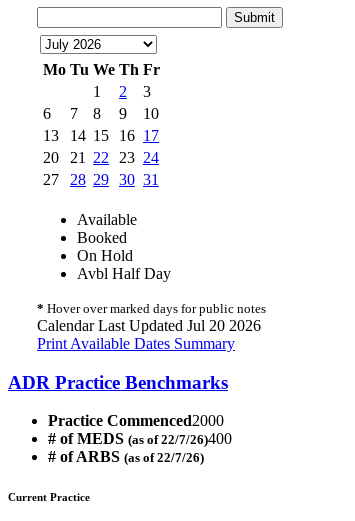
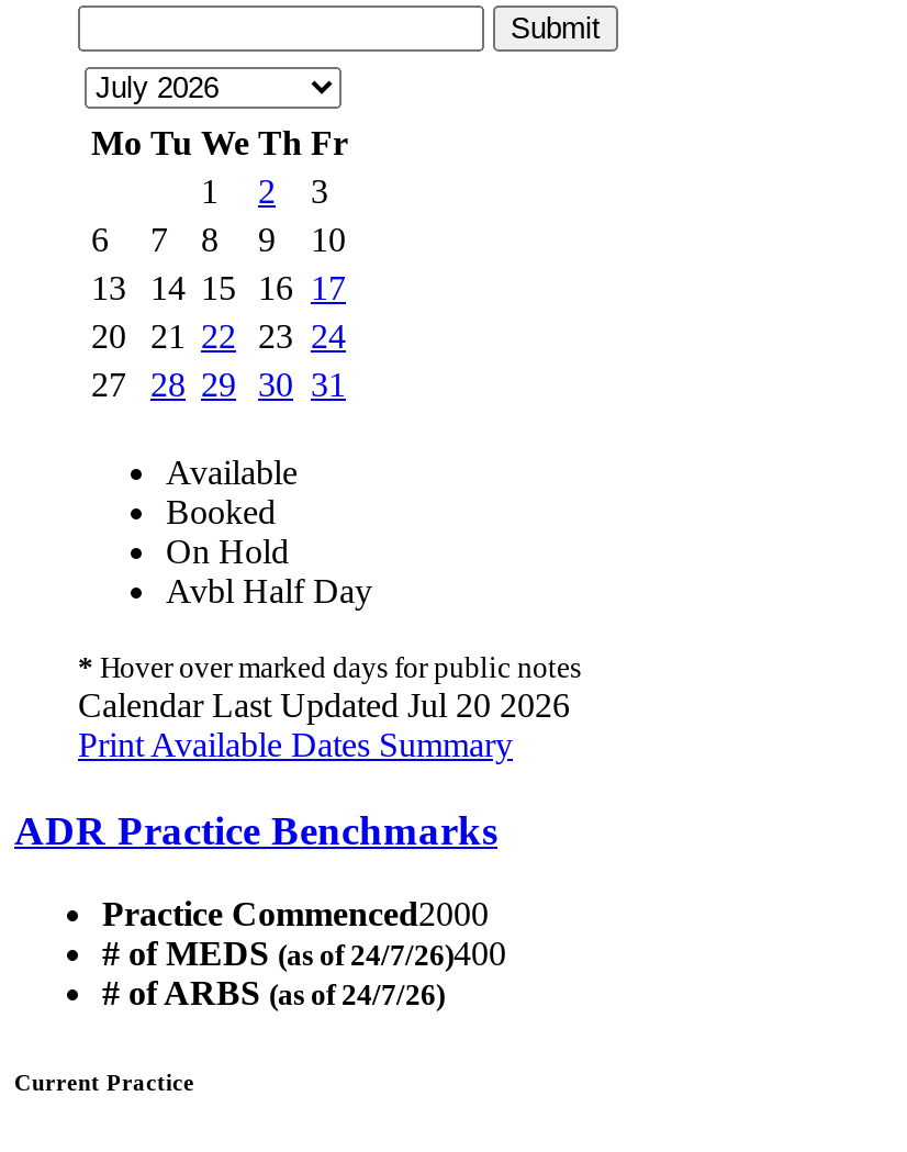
- # of MEDS (as of 22/7/26)400
+ # of MEDS (as of 24/7/26)400

- # of ARBS (as of 22/7/26)
+ # of ARBS (as of 24/7/26)
